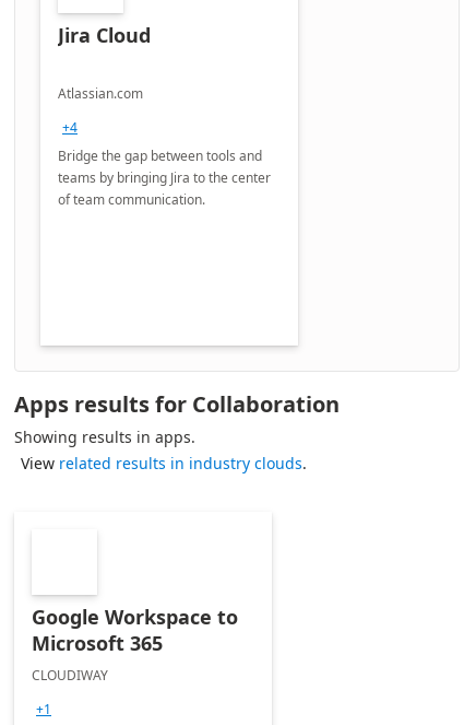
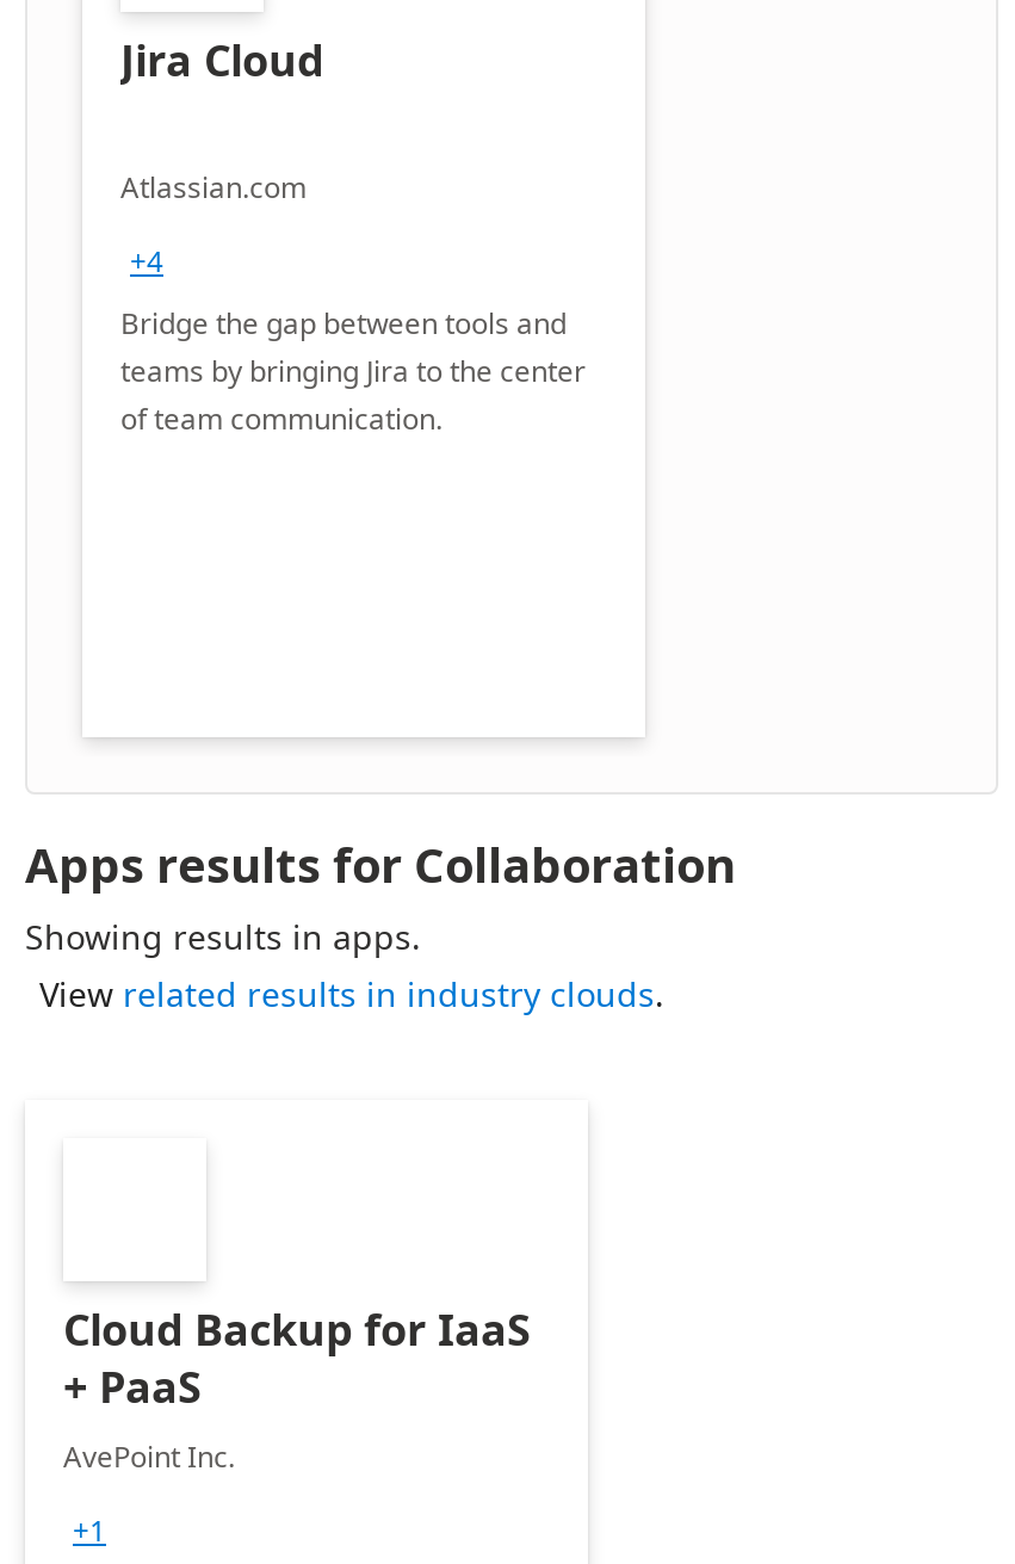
- Google Workspace to
- Microsoft 365
- CLOUDIWAY
+ Cloud Backup for IaaS
+ + PaaS
+ AvePoint Inc.
